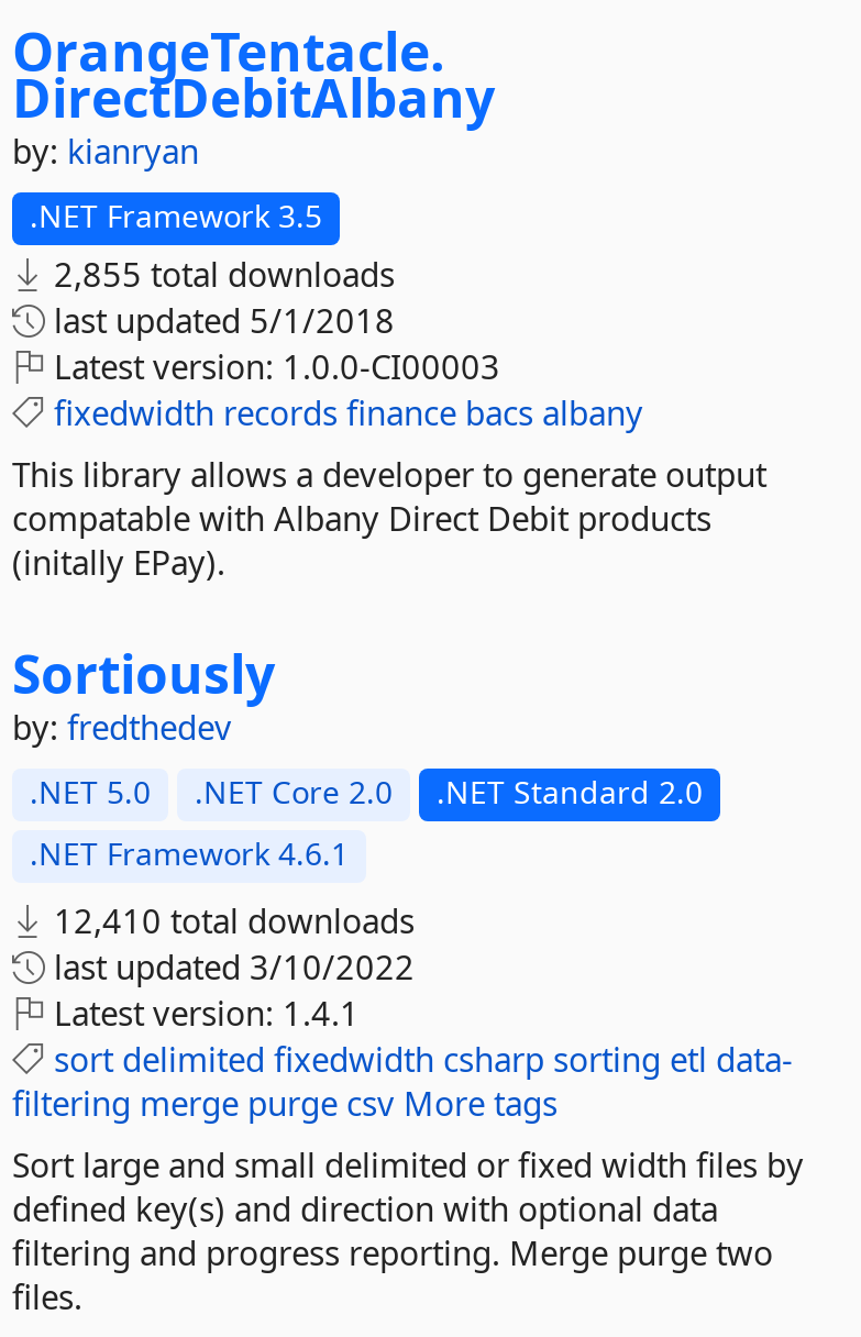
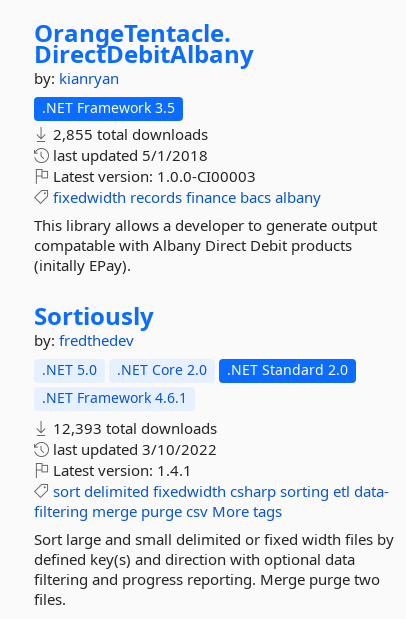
- 12,410 total downloads
+ 12,393 total downloads
